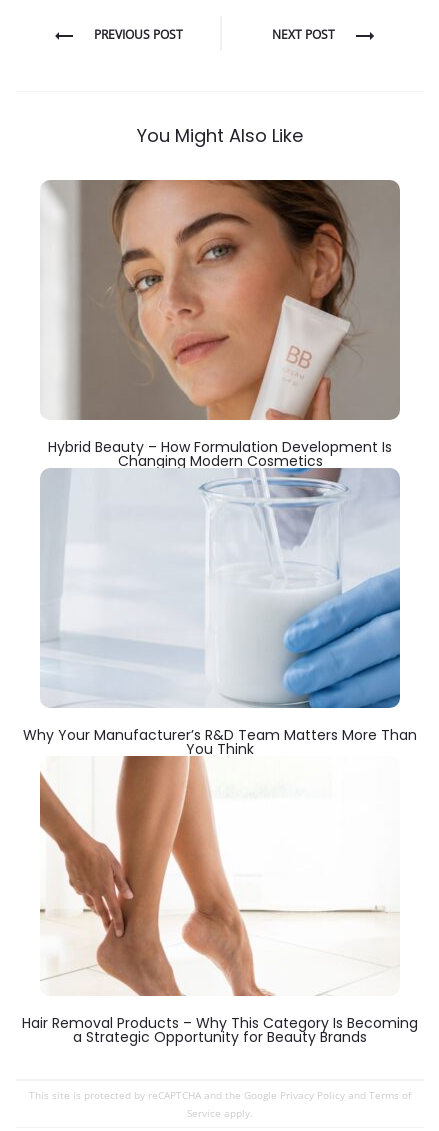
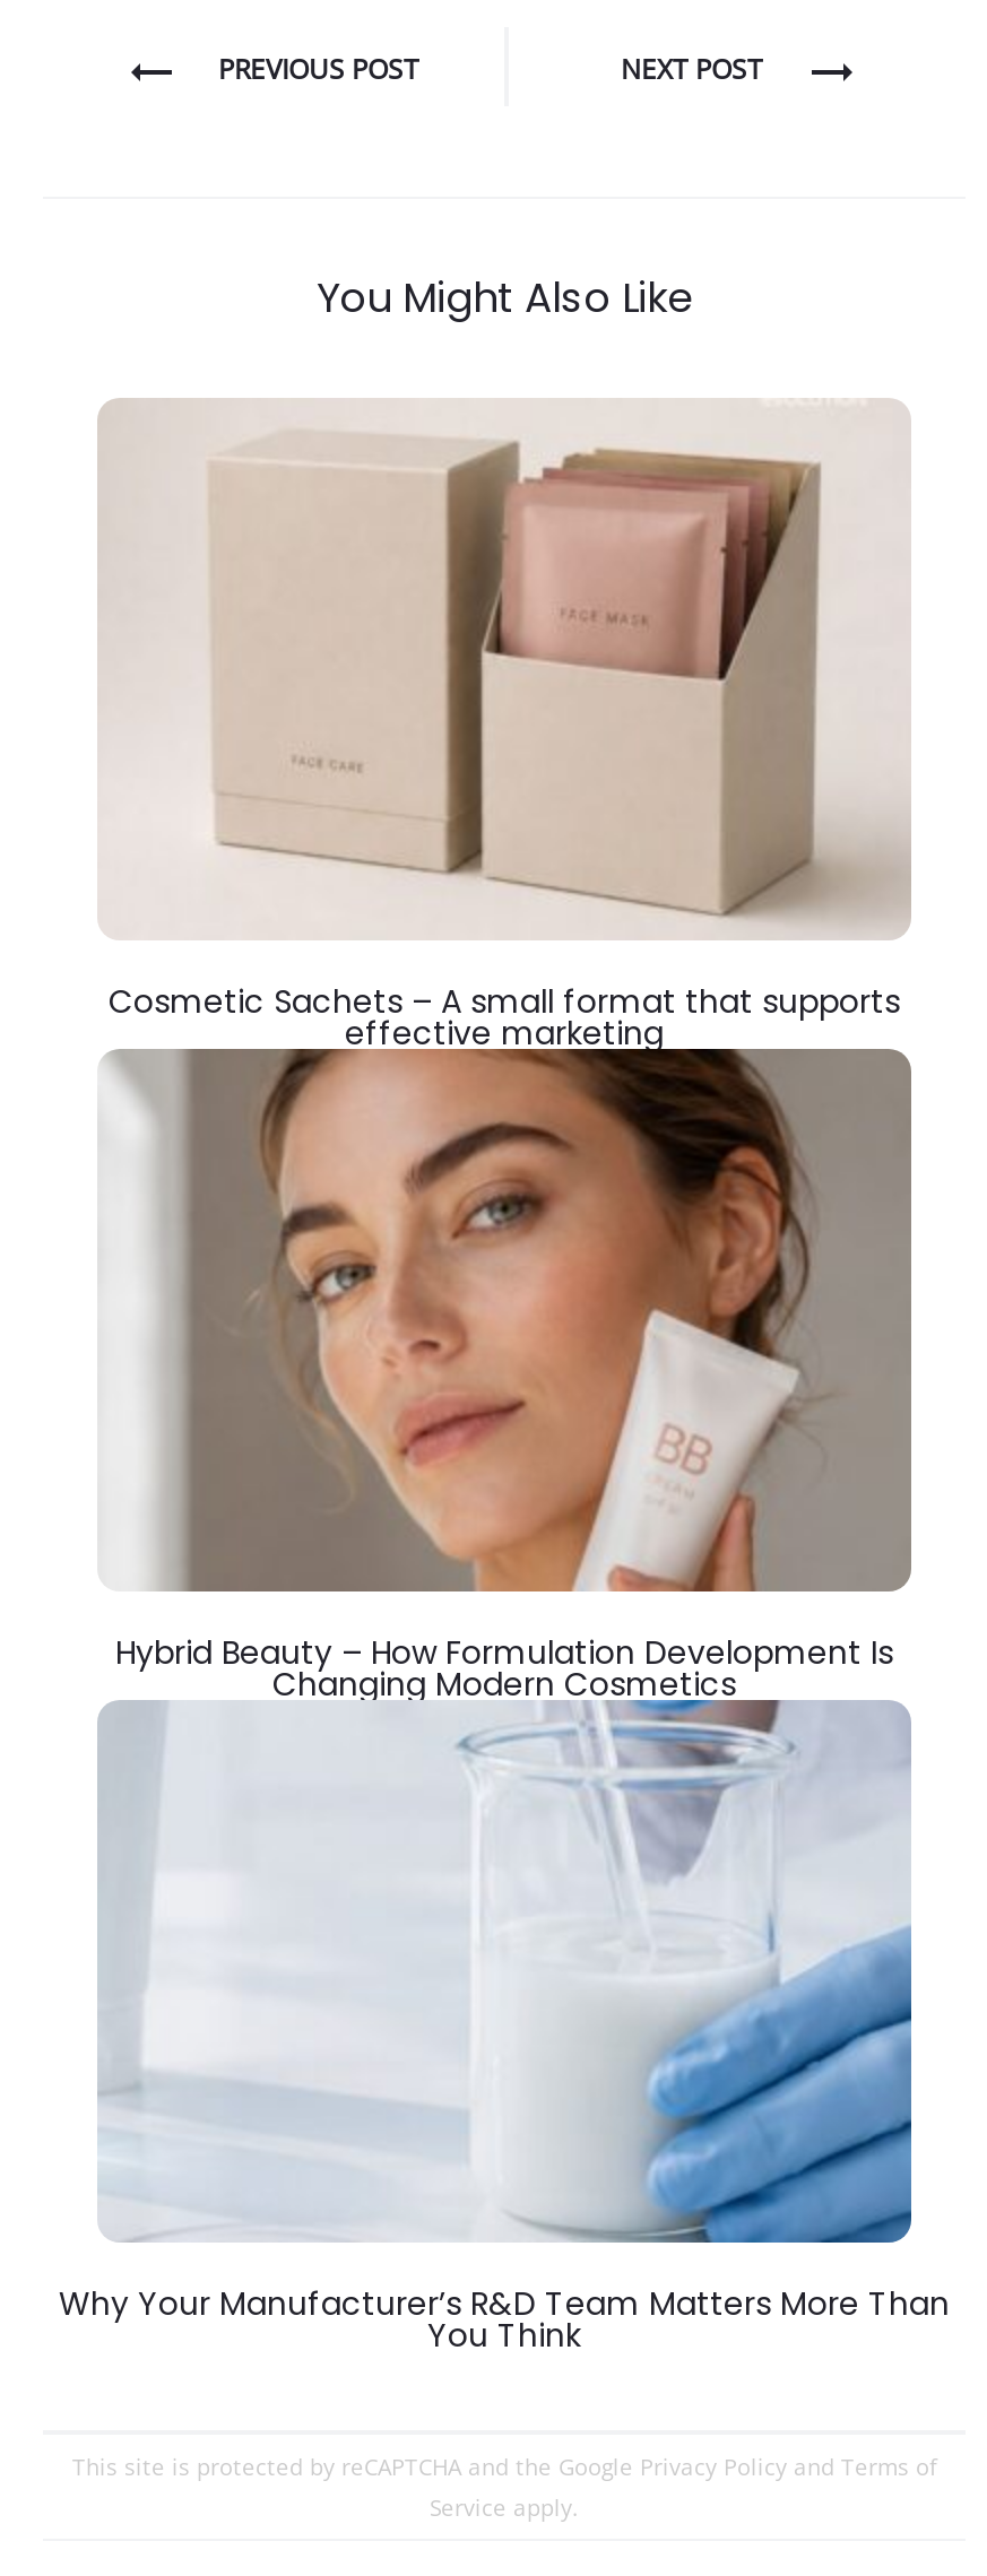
+ [image]
+ Cosmetic Sachets – A small format that supports
+ effective marketing

moved down: [image] | Hybrid Beauty – How Formulation Development Is | Changing Modern Cosmetics | Why Your Manufacturer’s R&D Team Matters More Than | You Think

- [image]
- Hair Removal Products – Why This Category Is Becoming
- a Strategic Opportunity for Beauty Brands
